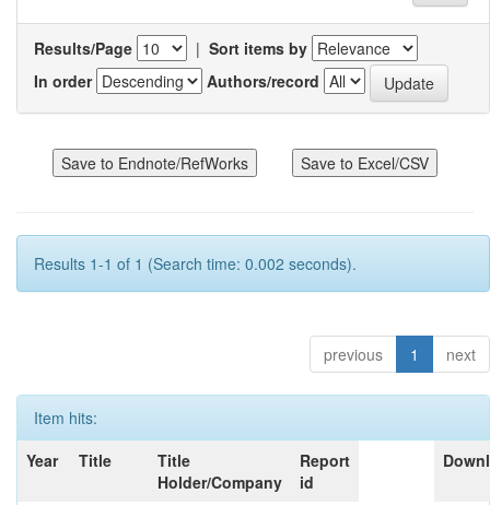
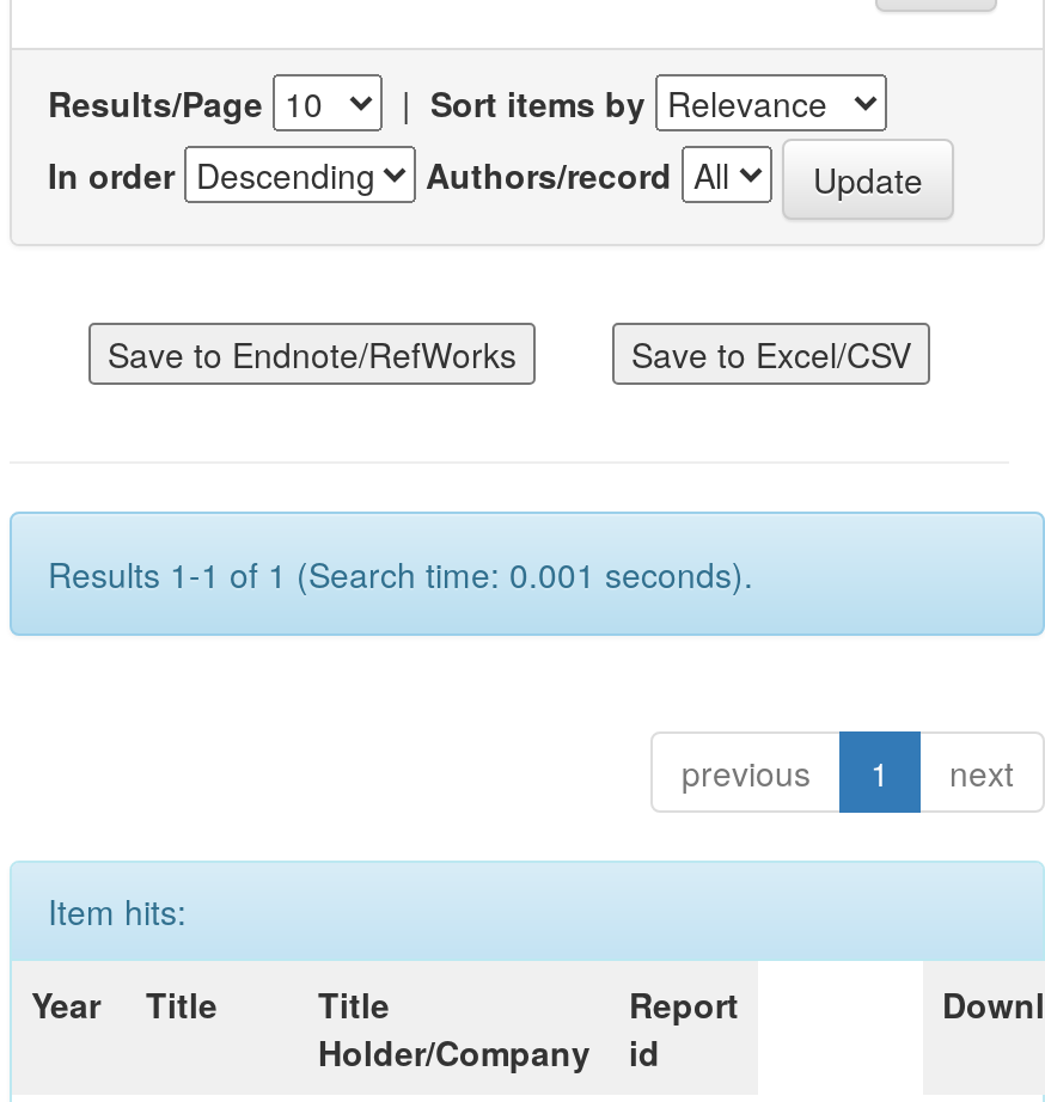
- Results 1-1 of 1 (Search time: 0.002 seconds).
+ Results 1-1 of 1 (Search time: 0.001 seconds).
